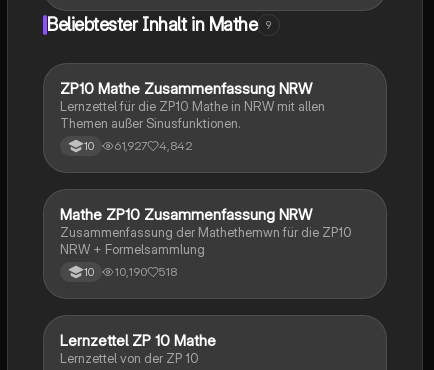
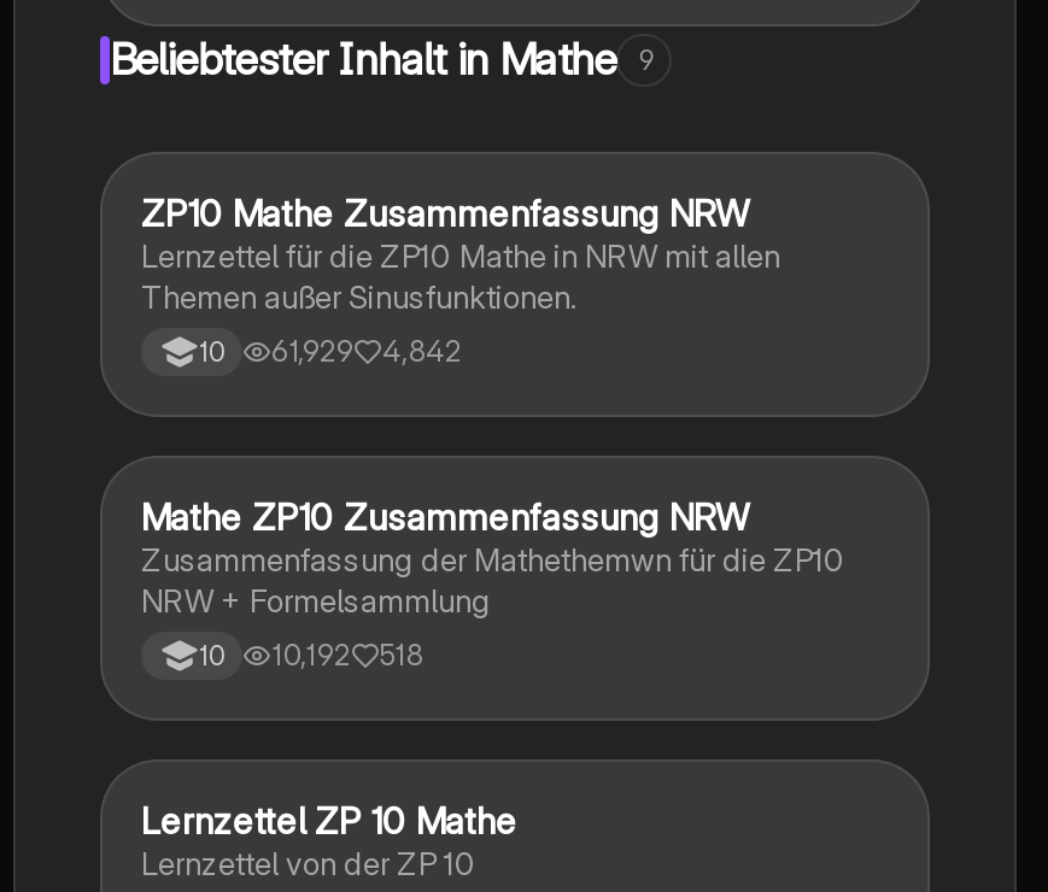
- 10 61,927 4,842
+ 10 61,929 4,842

- 10 10,190 518
+ 10 10,192 518
